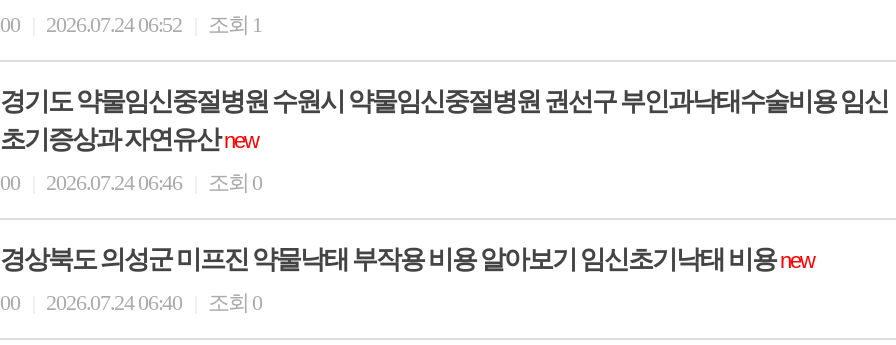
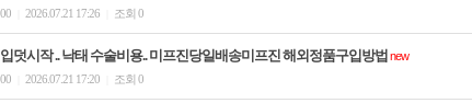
- 2026.07.24 06:52
- 조회 1
- 경기도 약물임신중절병원 수원시 약물임신중절병원 권선구 부인과낙태수술비용 임신
- 초기증상과 자연유산 new
- 00
- 2026.07.24 06:46
+ 2026.07.21 17:26

- 경상북도 의성군 미프진 약물낙태 부작용 비용 알아보기 임신초기낙태 비용 new
+ 입덧시작 .. 낙태 수술비용.. 미프진당일배송미프진 해외정품구입방법 new

- 00 2026.07.24 06:40 조회 0
+ 00 2026.07.21 17:20 조회 0
